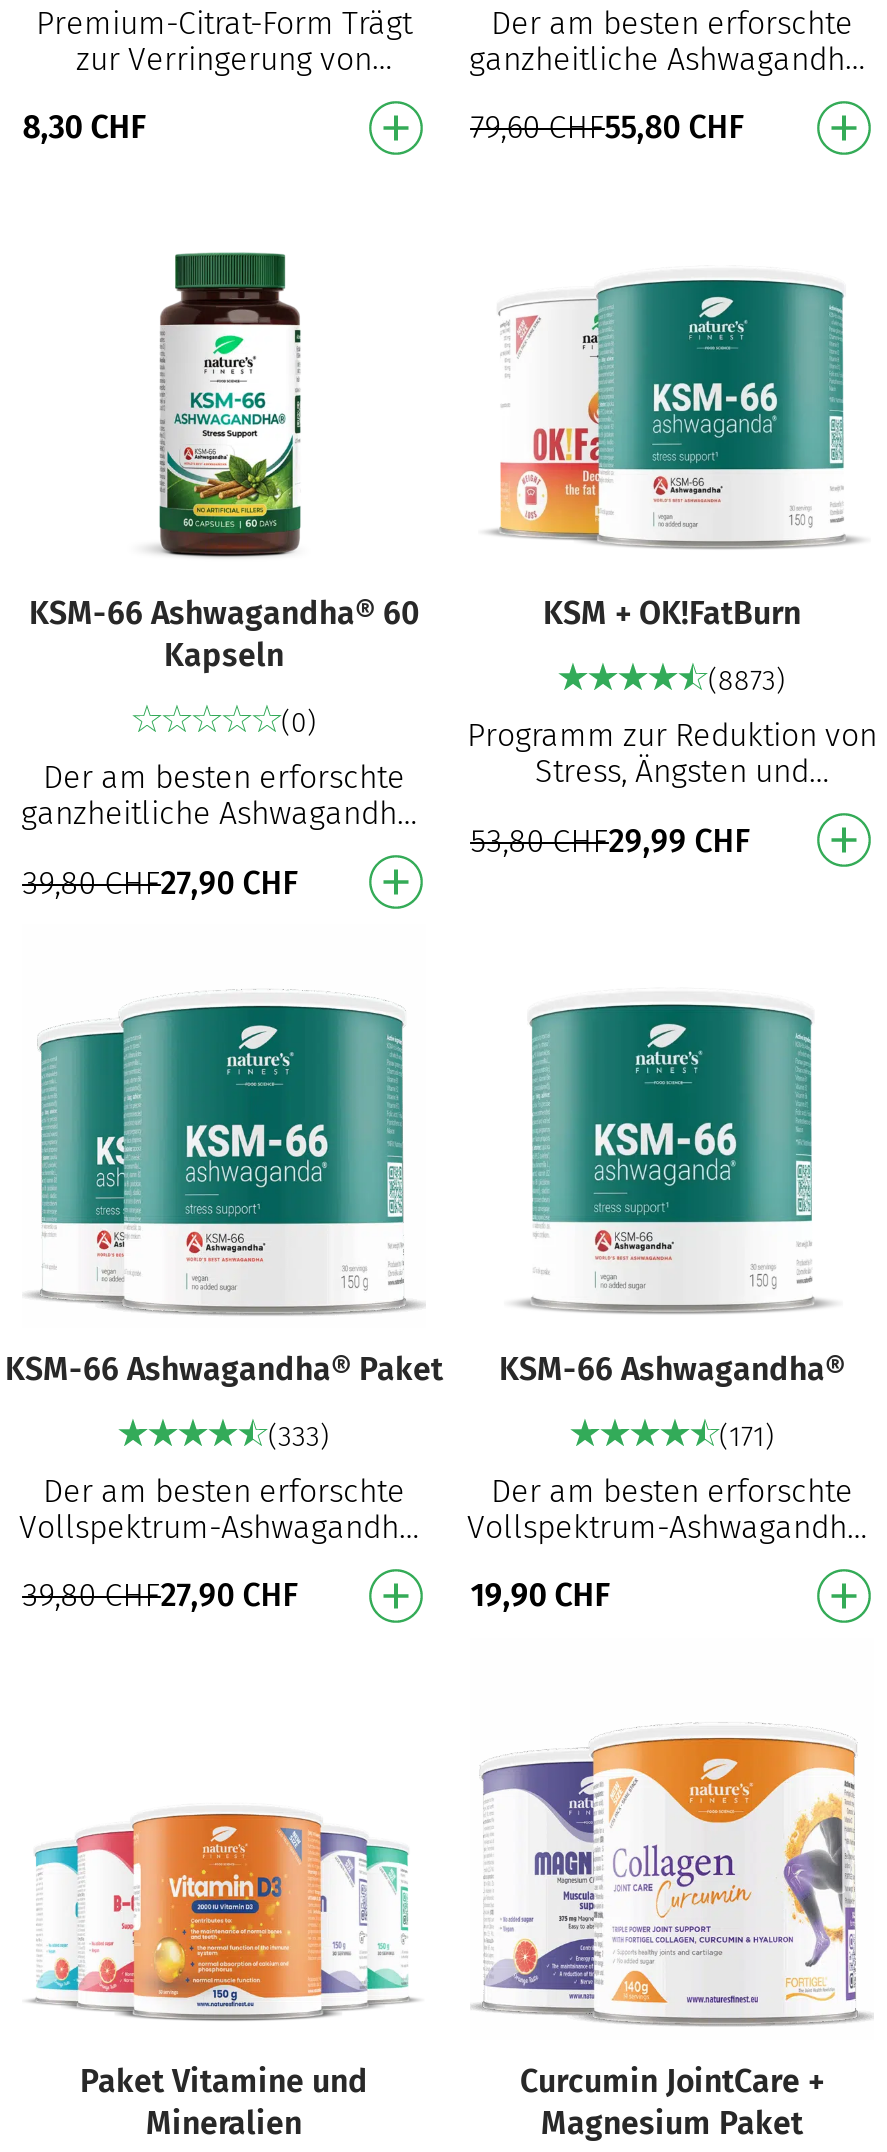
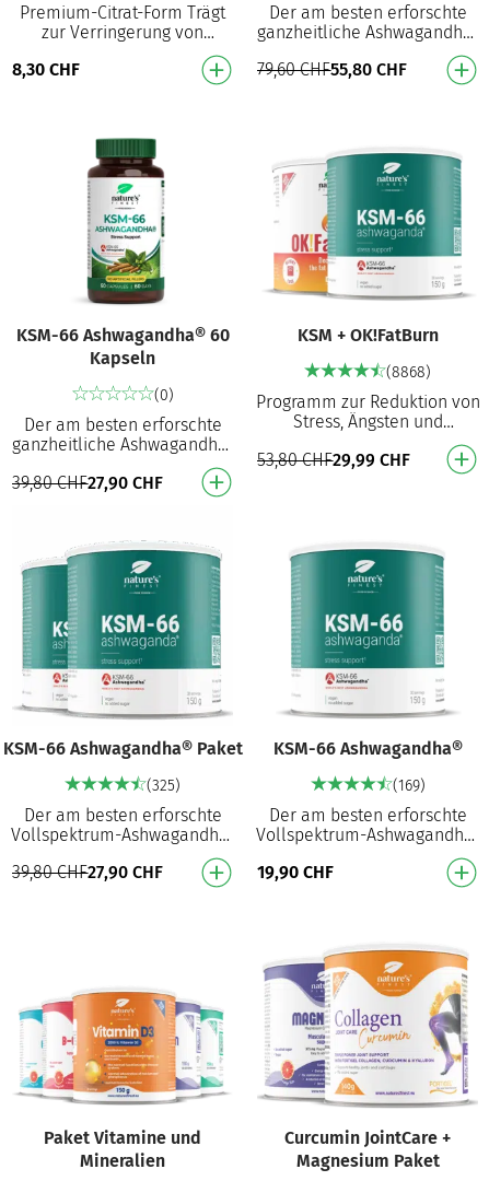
- (8873)
+ (8868)

- (333)
+ (325)

- (171)
+ (169)
